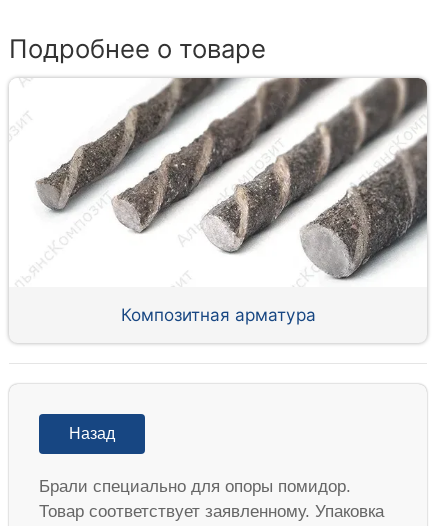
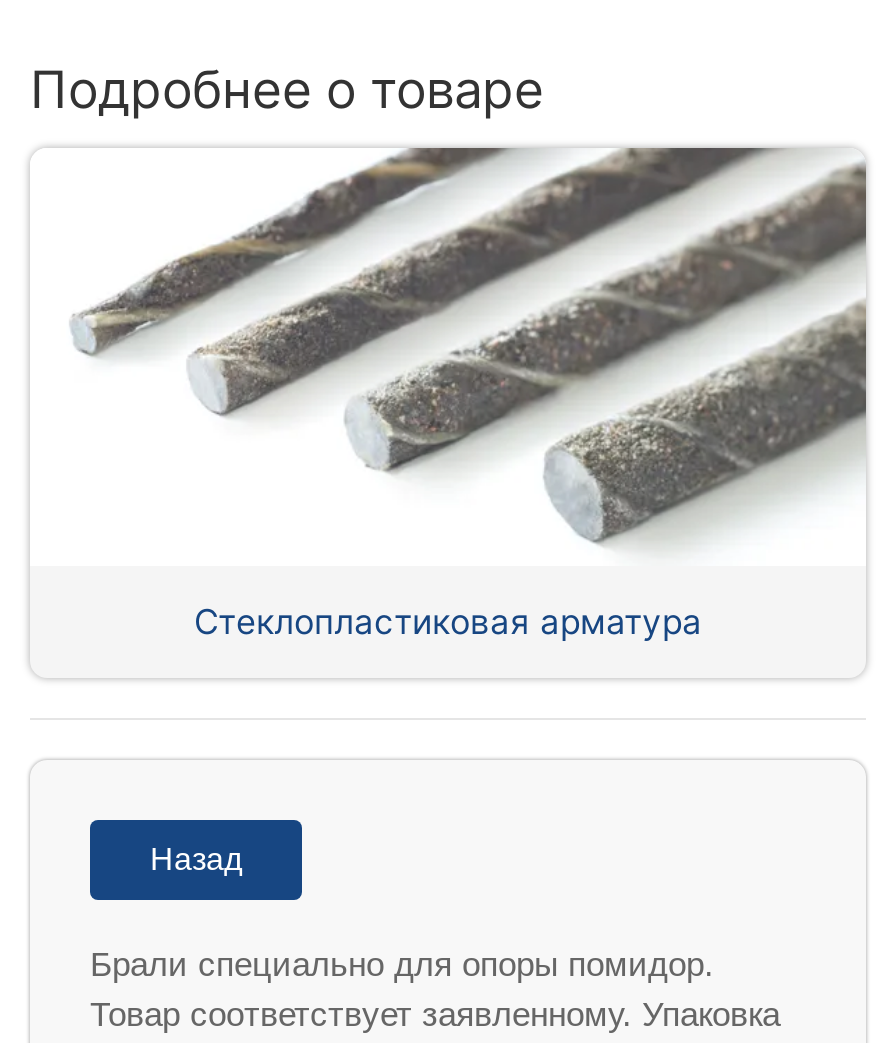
- [image]
- Композитная арматура
+ [image]
+ Стеклопластиковая арматура
